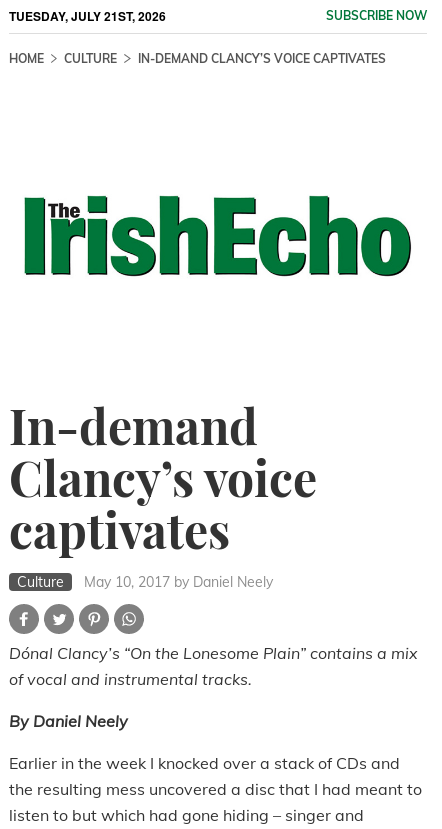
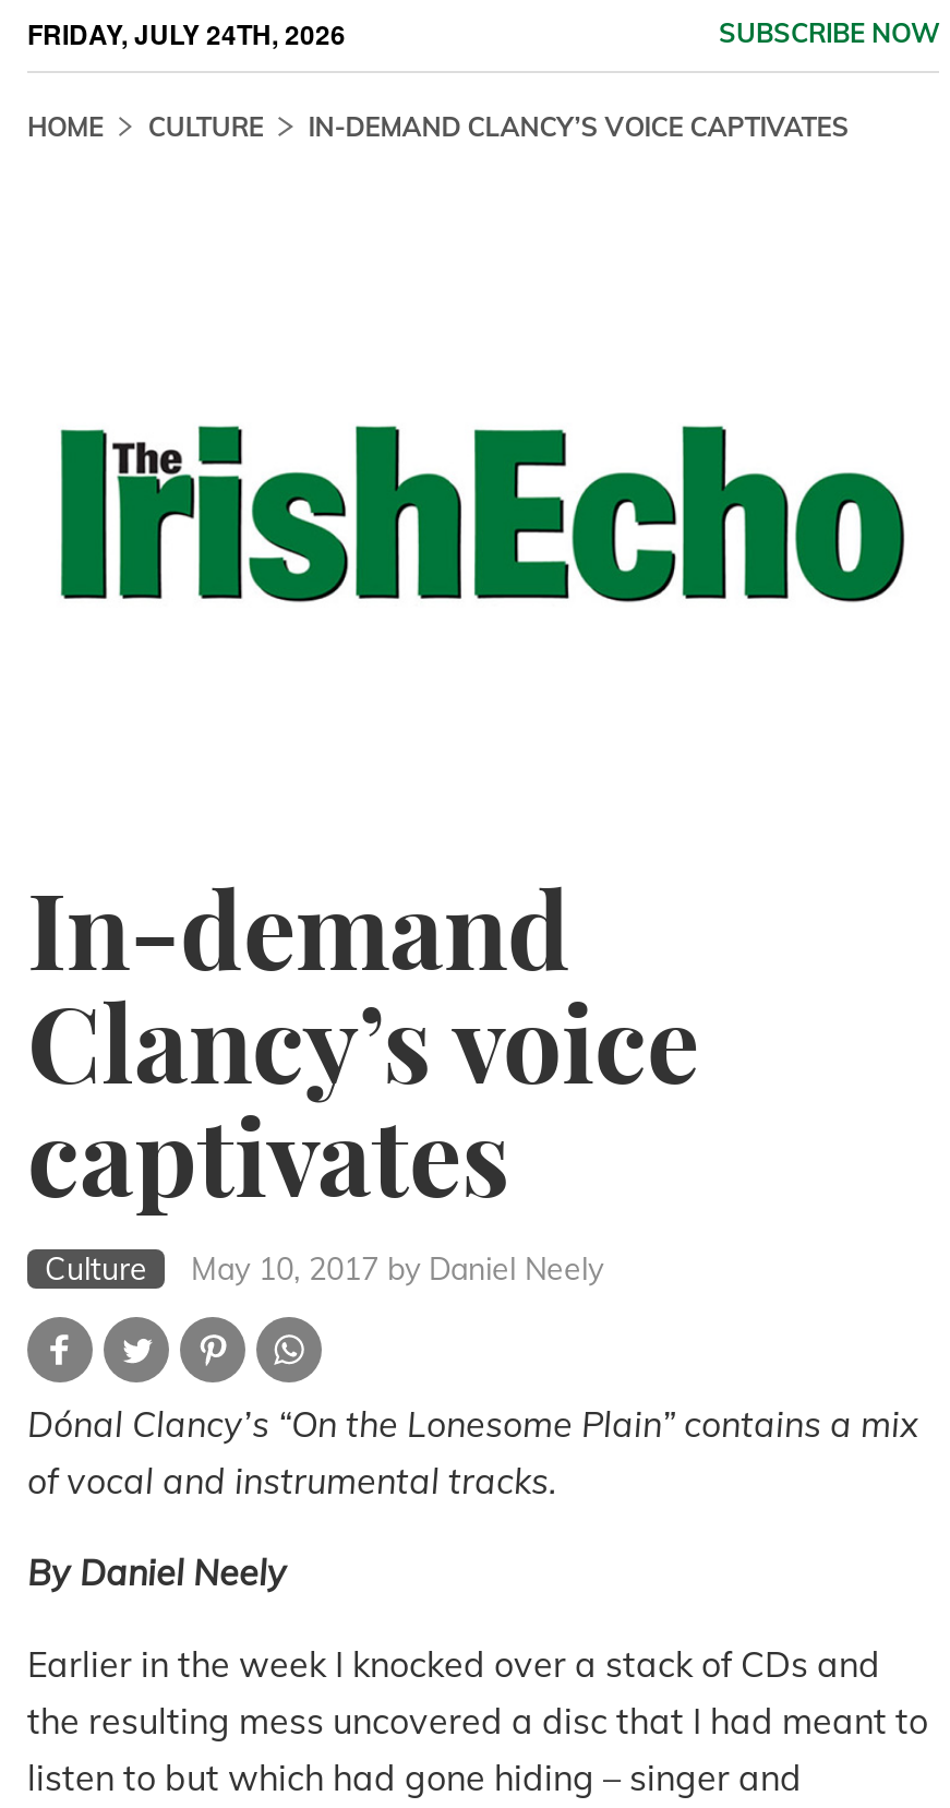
- TUESDAY, JULY 21ST, 2026
+ FRIDAY, JULY 24TH, 2026
